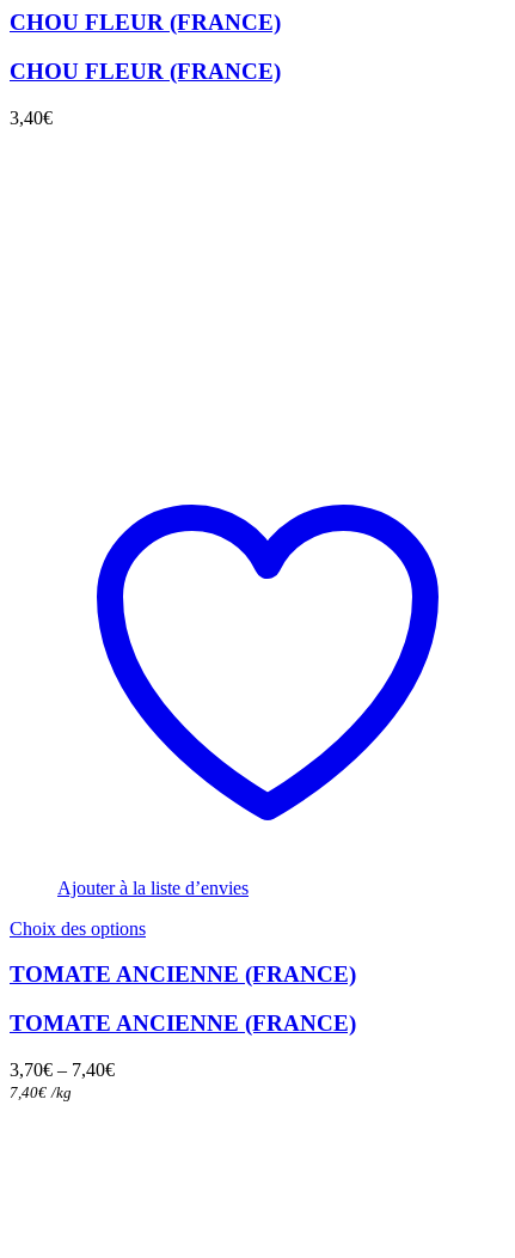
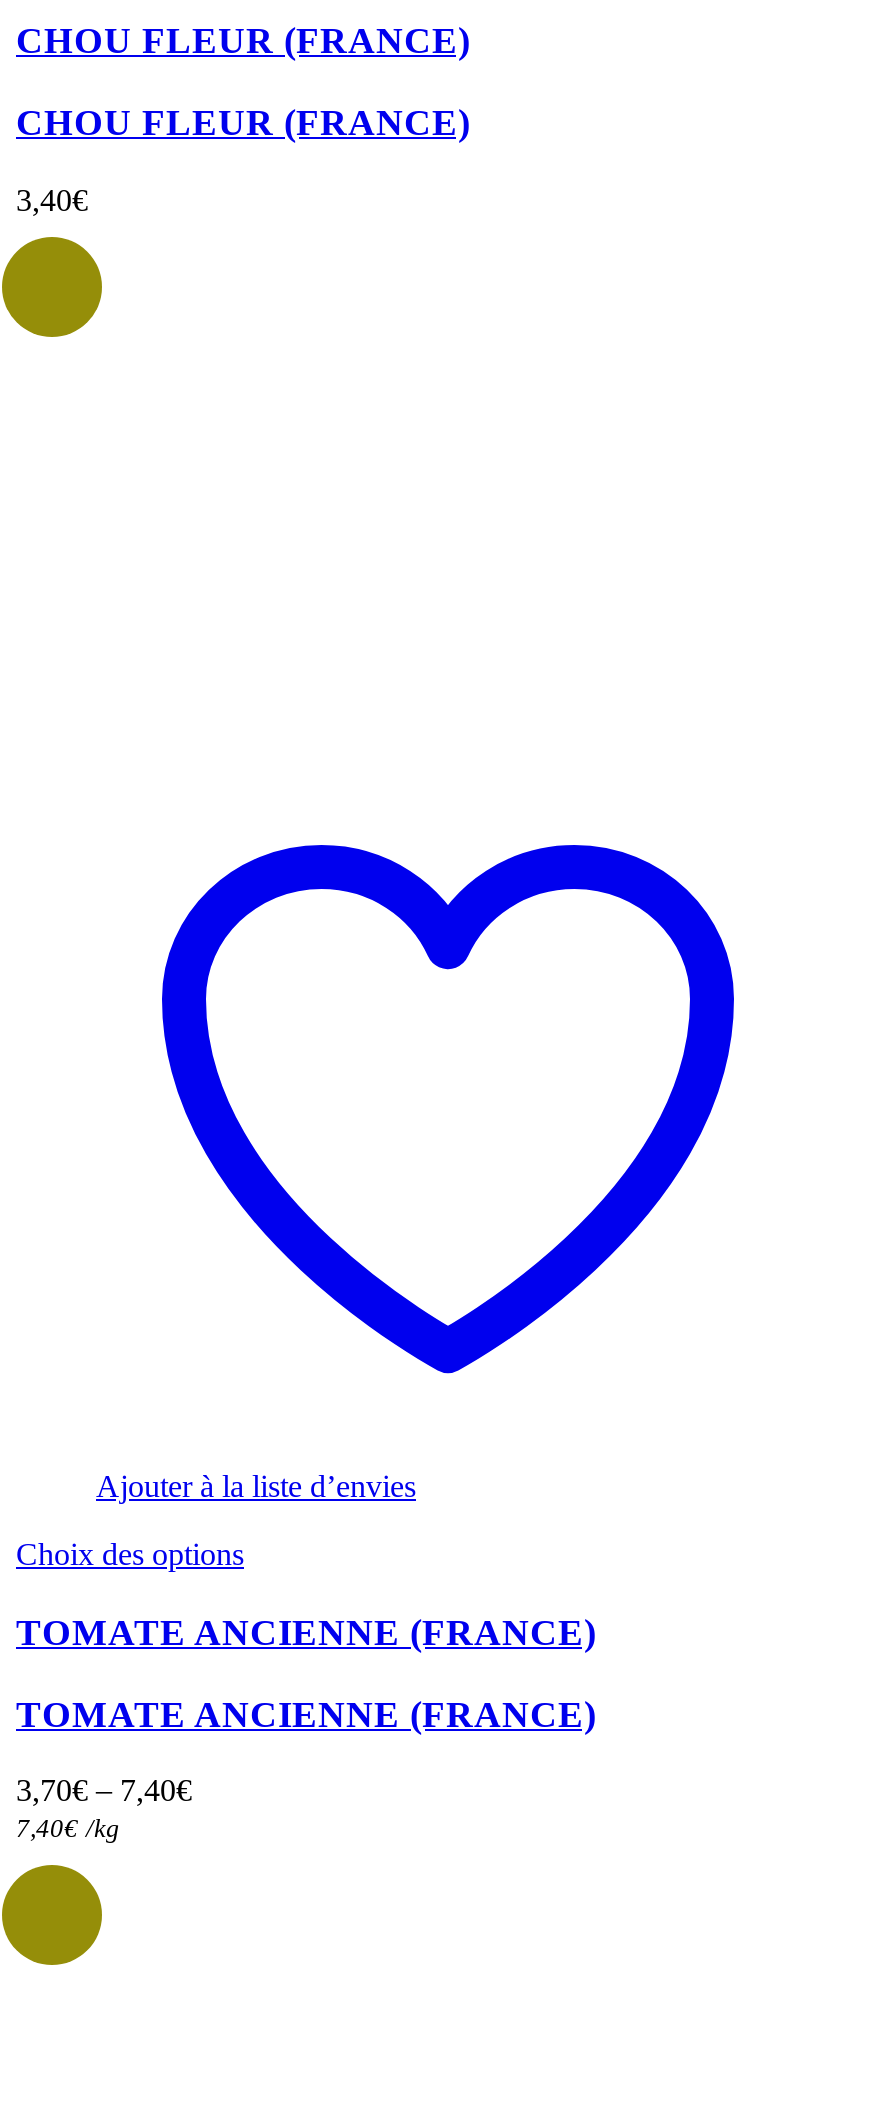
+ [image]

+ [image]
